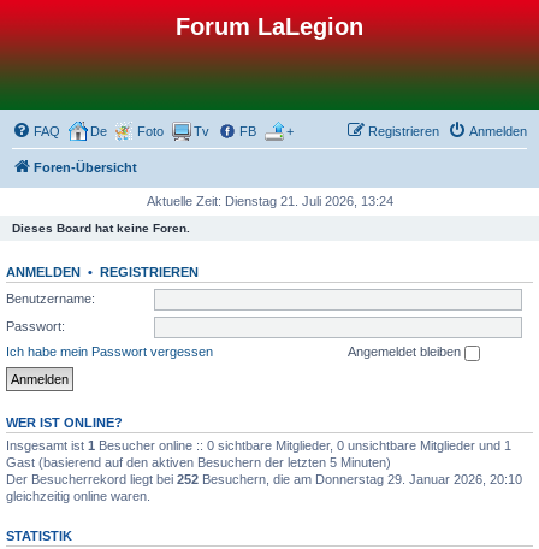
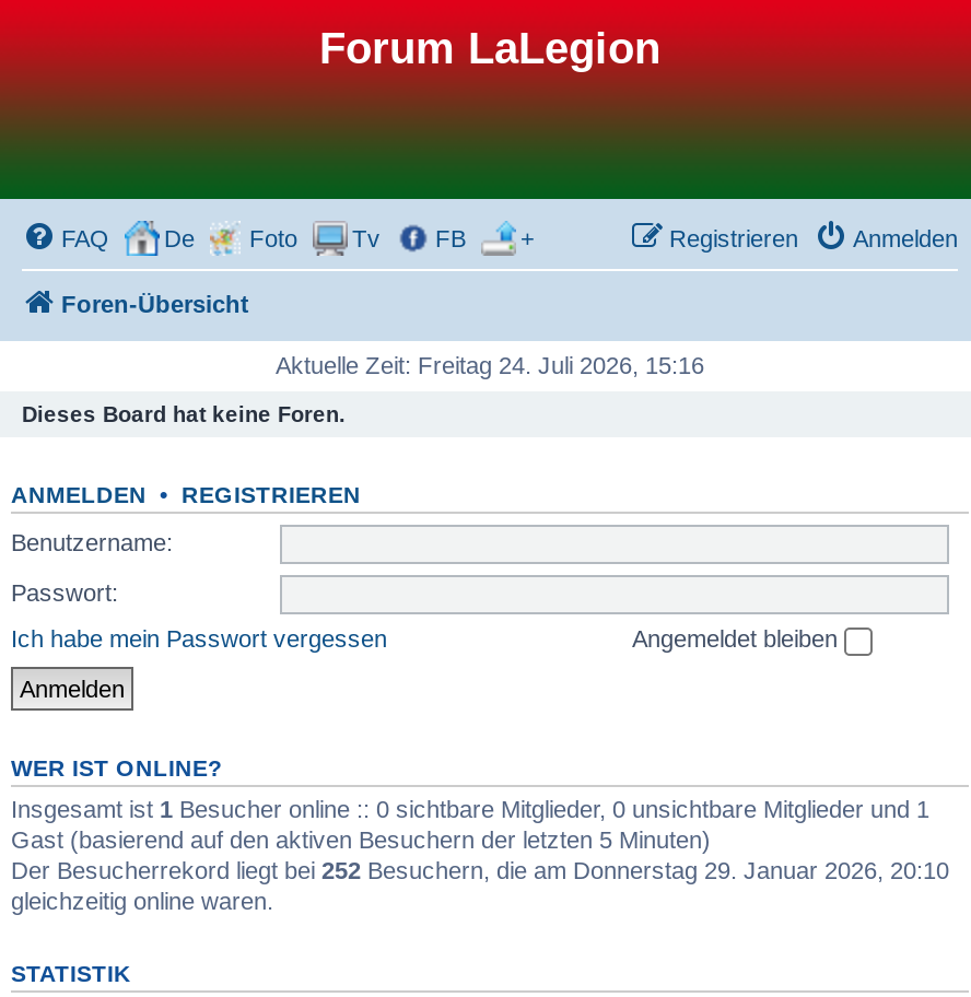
- Aktuelle Zeit: Dienstag 21. Juli 2026, 13:24
+ Aktuelle Zeit: Freitag 24. Juli 2026, 15:16
